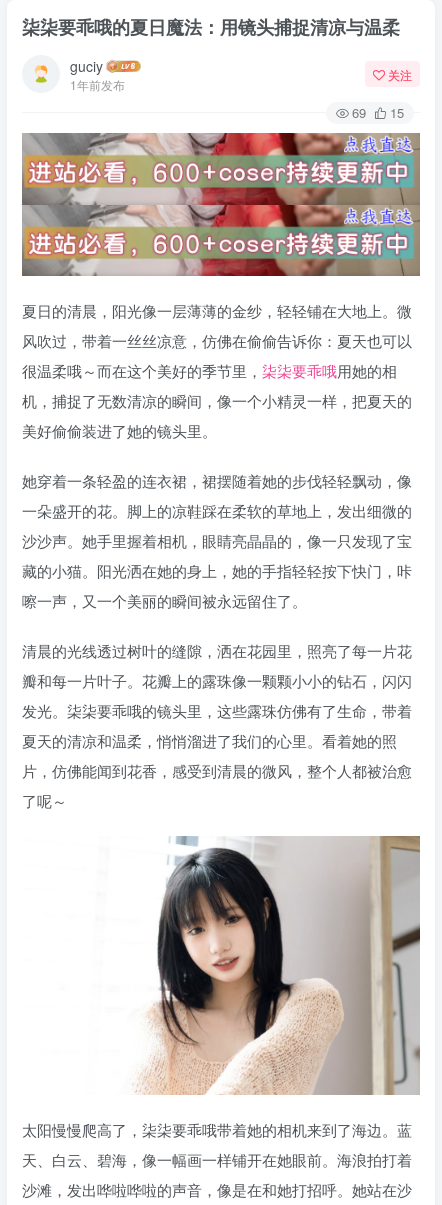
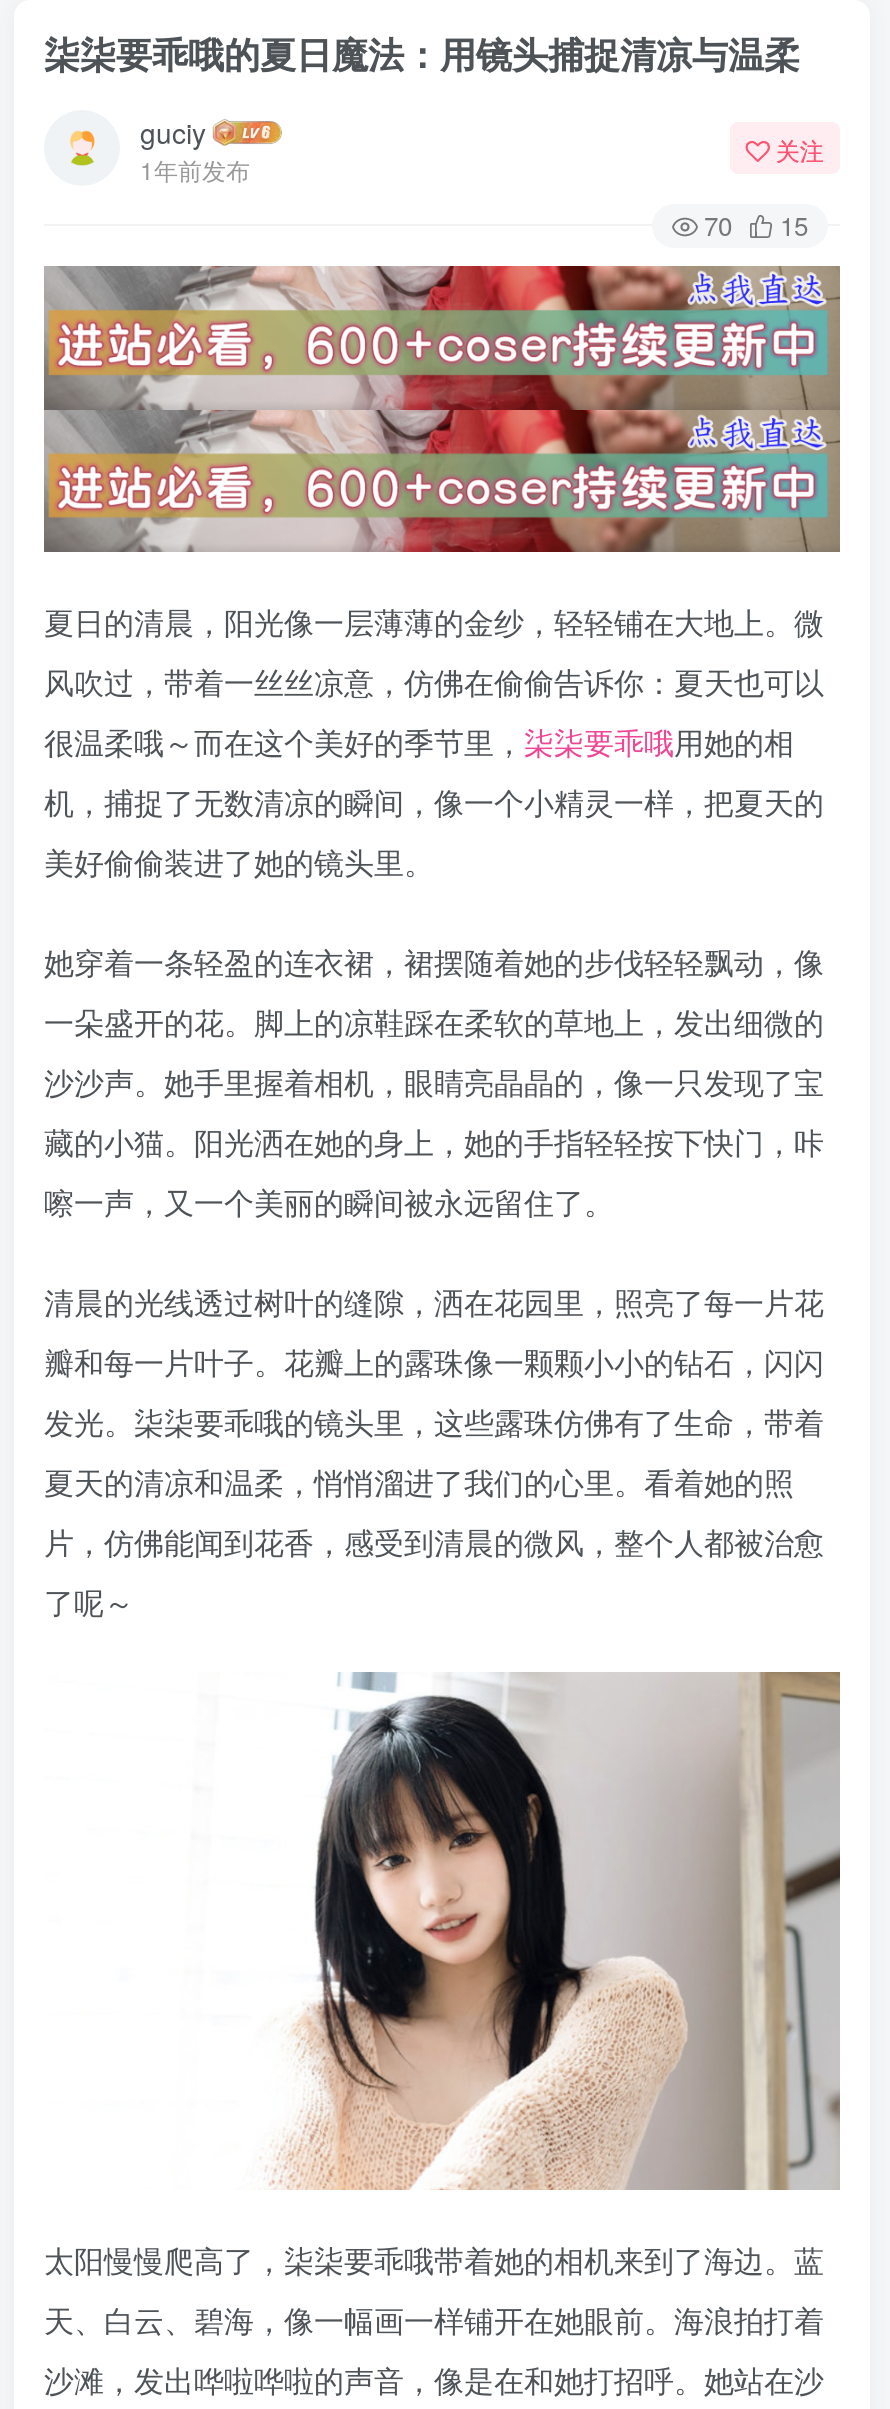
- 69 15
+ 70 15
